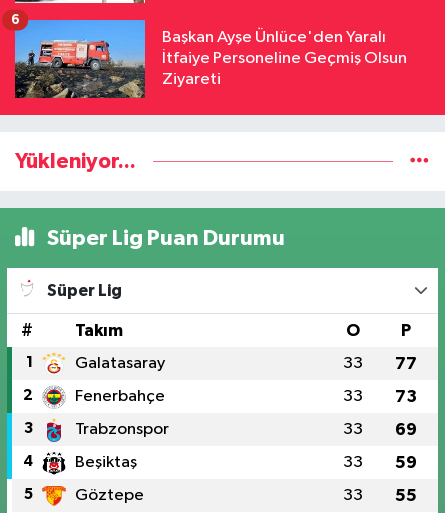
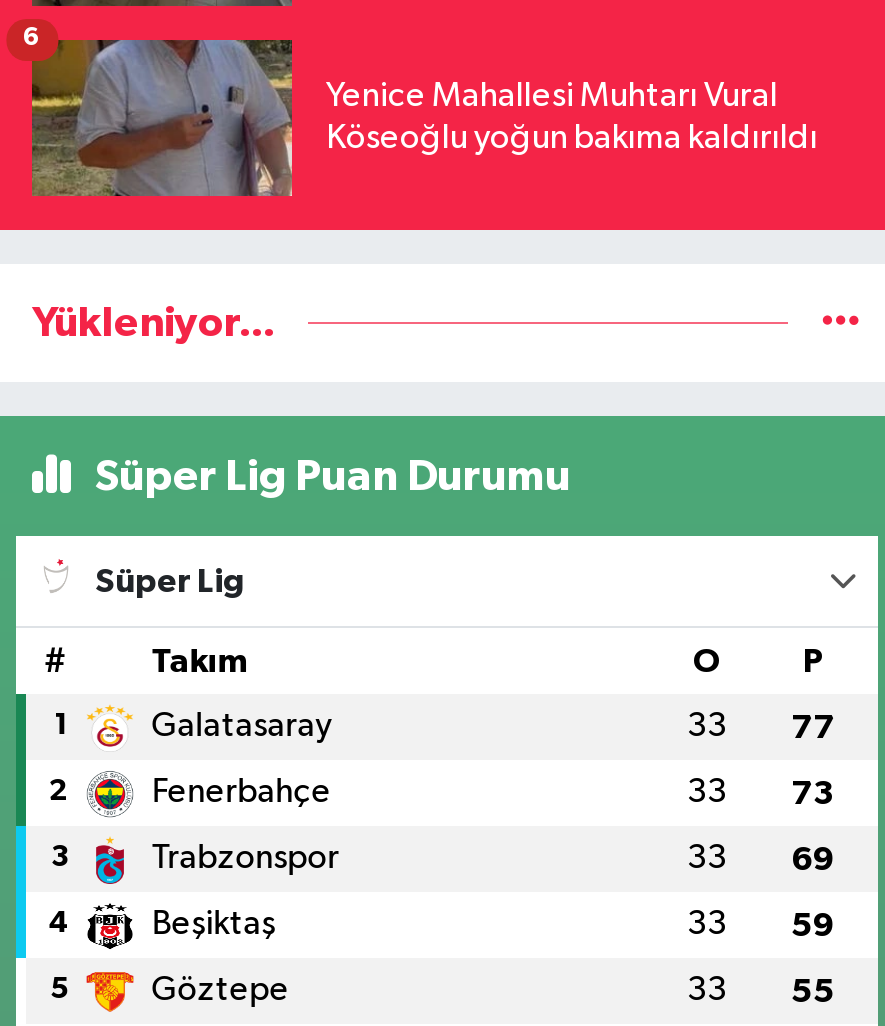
- [image]
- Başkan Ayşe Ünlüce'den Yaralı
- İtfaiye Personeline Geçmiş Olsun
- Ziyareti
+ [image]
+ Yenice Mahallesi Muhtarı Vural
+ Köseoğlu yoğun bakıma kaldırıldı
